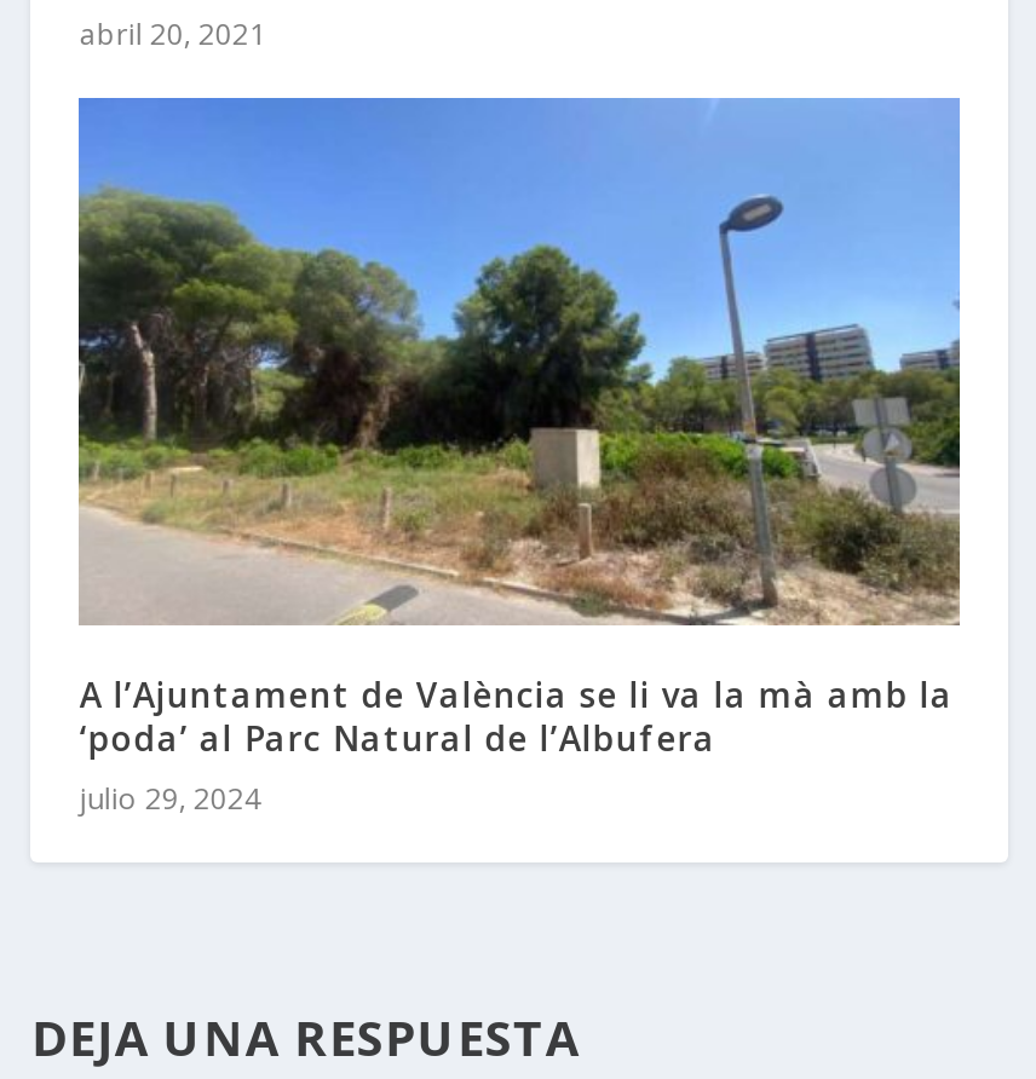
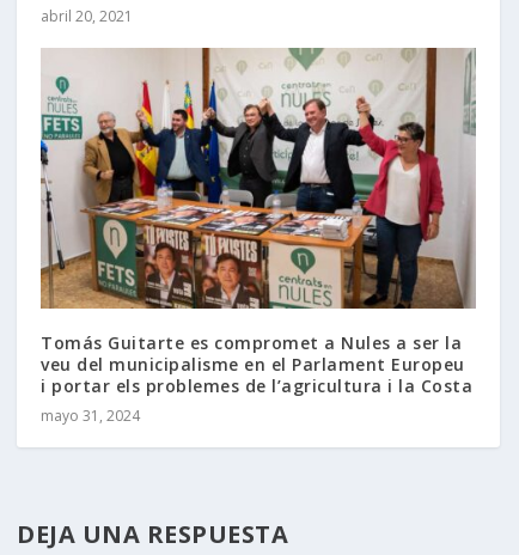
- [image]
- A l’Ajuntament de València se li va la mà amb la
- ‘poda’ al Parc Natural de l’Albufera
- julio 29, 2024
+ [image]
+ Tomás Guitarte es compromet a Nules a ser la
+ veu del municipalisme en el Parlament Europeu
+ i portar els problemes de l’agricultura i la Costa
+ mayo 31, 2024
